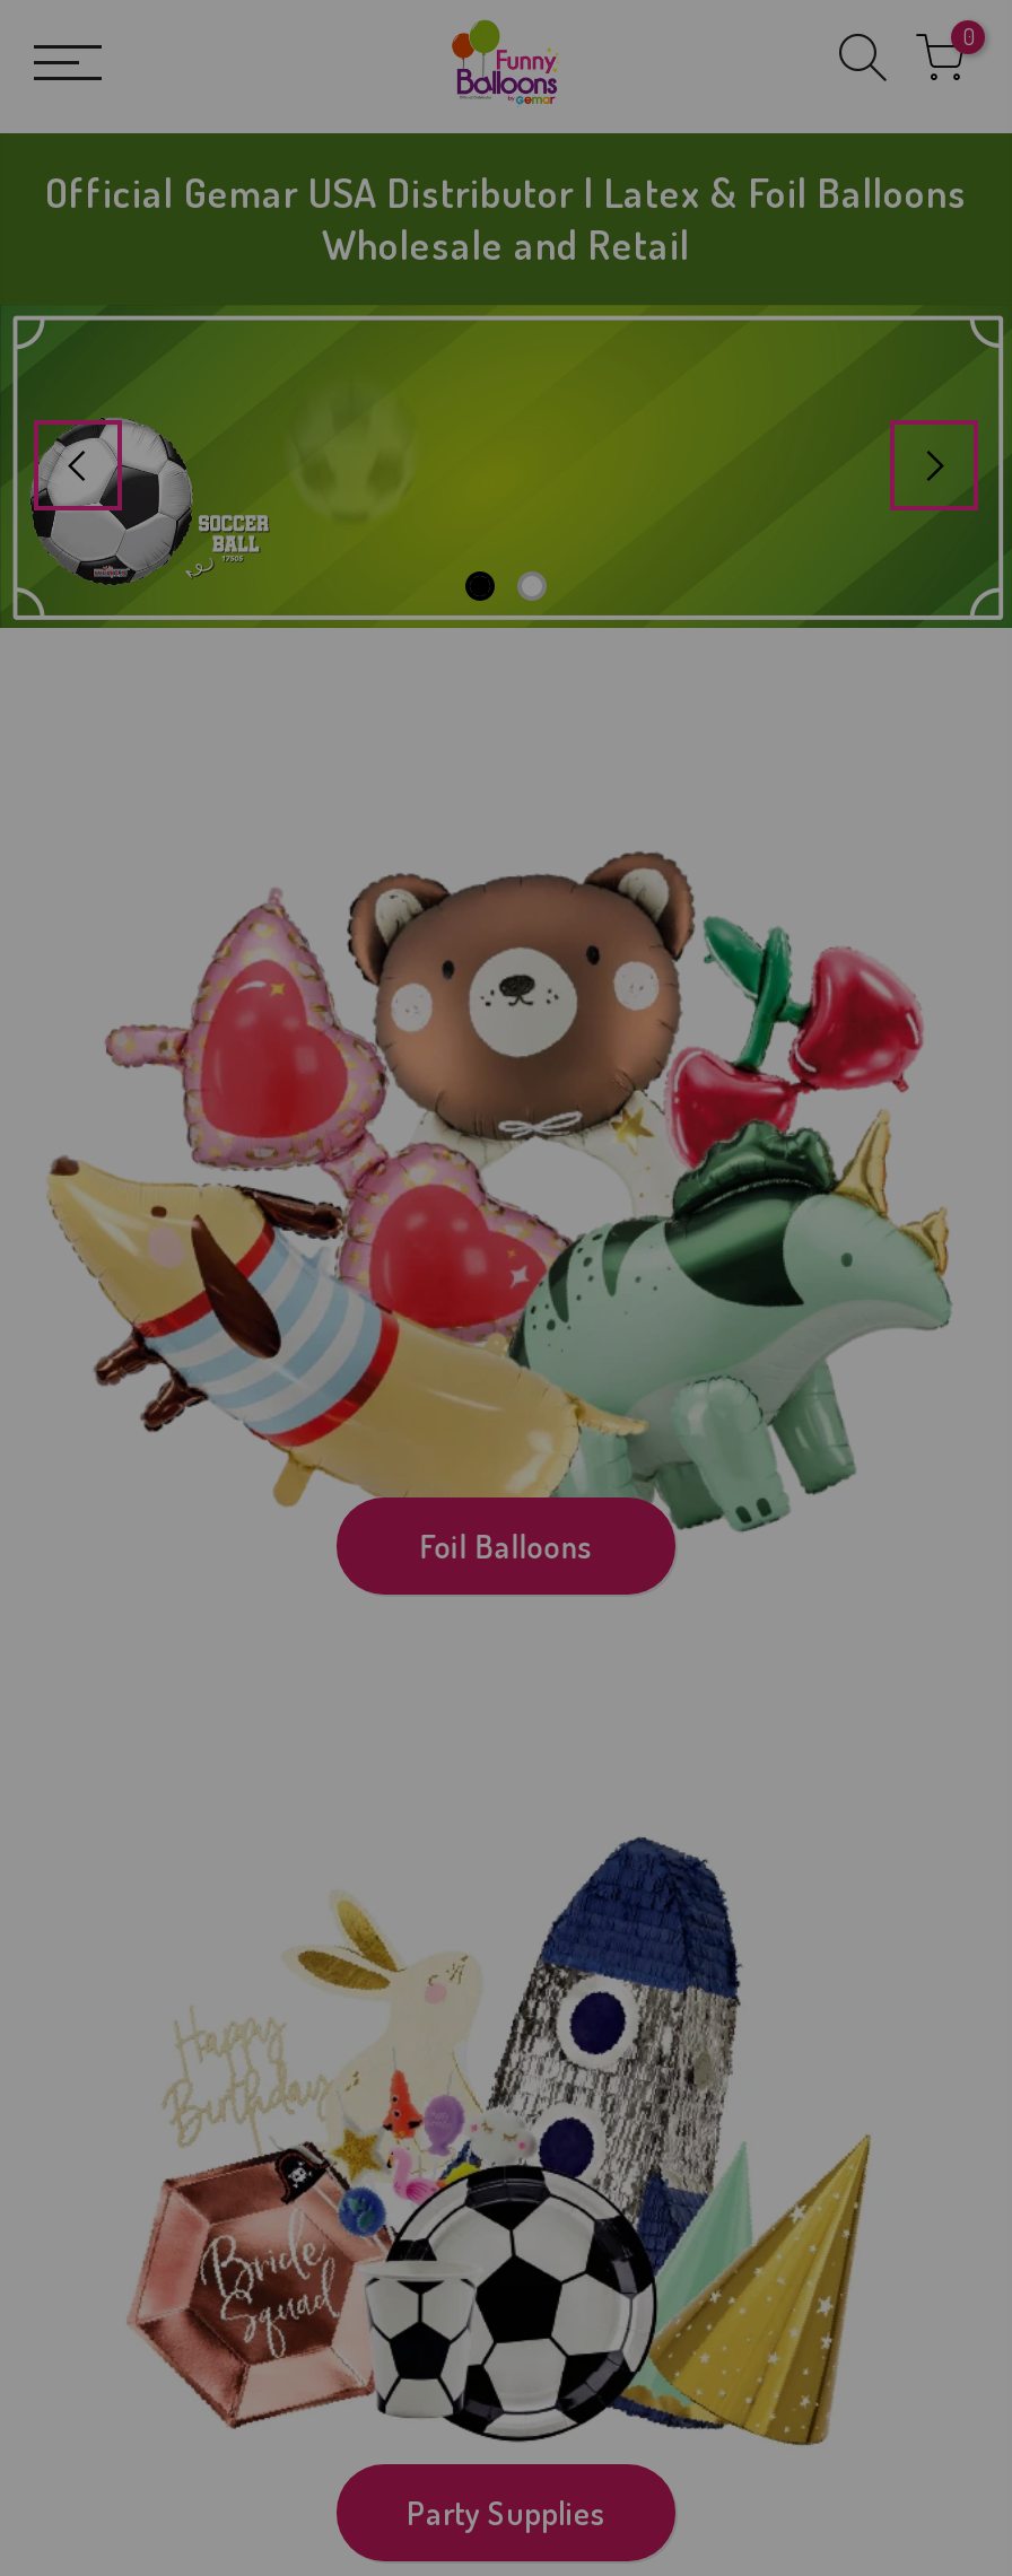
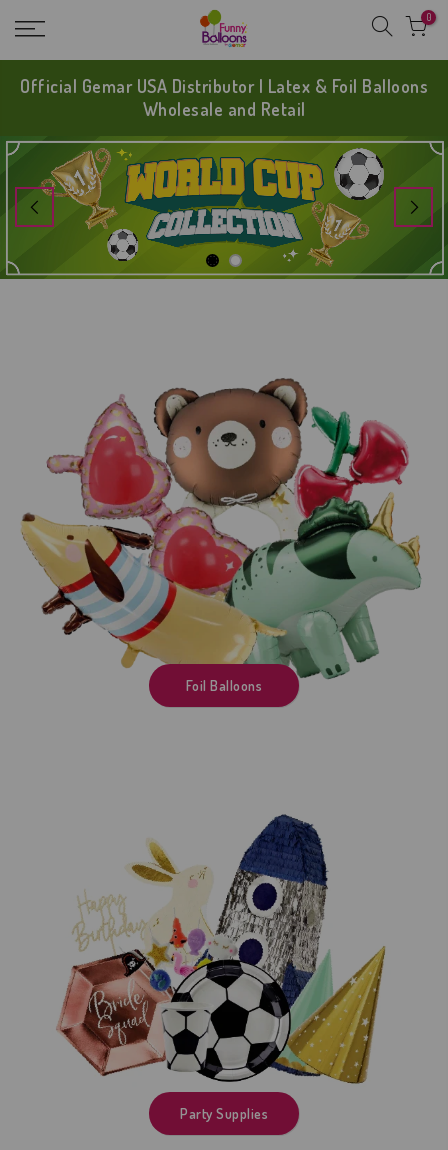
- [image]
+ [image]
